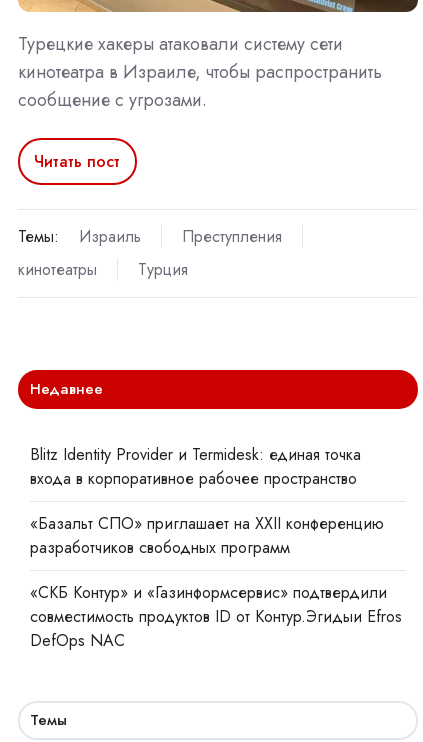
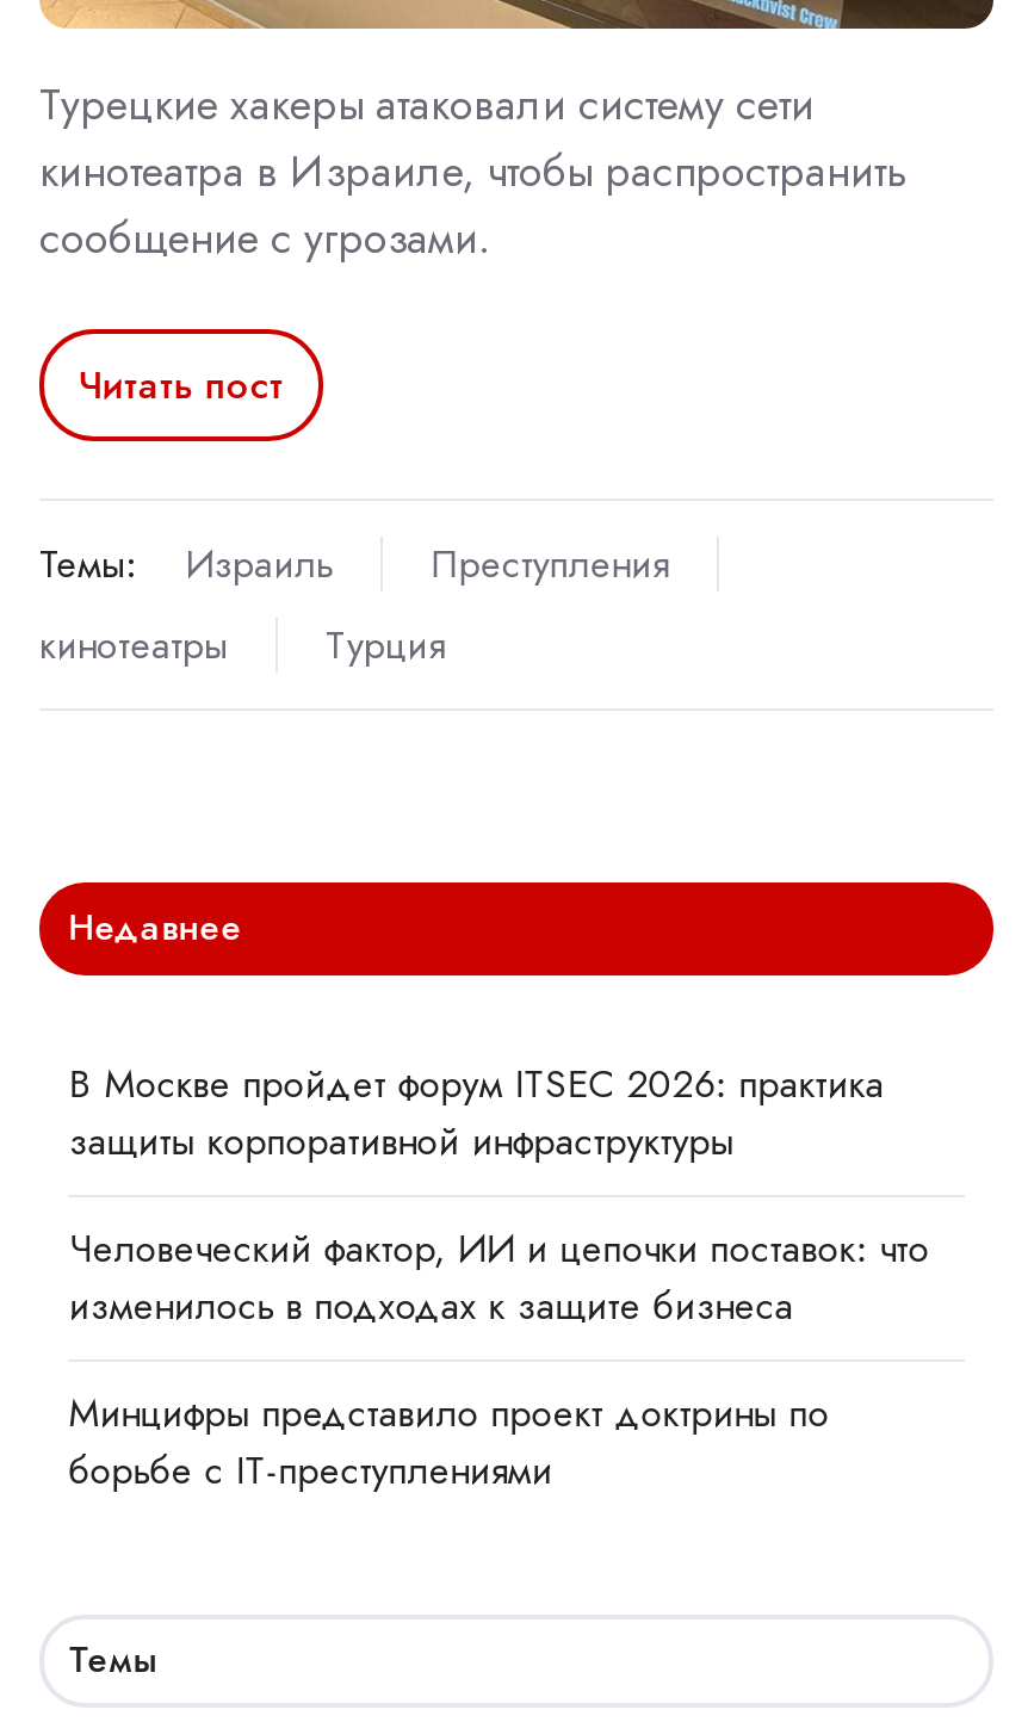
- Blitz Identity Provider и Termidesk: единая точка
- входа в корпоративное рабочее пространство
+ В Москве пройдет форум ITSEC 2026: практика
+ защиты корпоративной инфраструктуры

- «Базальт СПО» приглашает на XXII конференцию
- разработчиков свободных программ
+ Человеческий фактор, ИИ и цепочки поставок: что
+ изменилось в подходах к защите бизнеса

- «СКБ Контур» и «Газинформсервис» подтвердили
- совместимость продуктов ID от Контур.Эгидыи Efros
- DefOps NAC
+ Минцифры представило проект доктрины по
+ борьбе с IT-преступлениями
